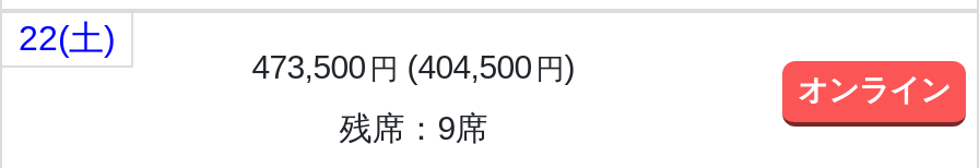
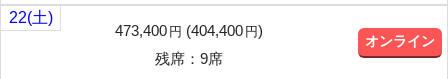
- 473,500 円 (404,500 円)
+ 473,400 円 (404,400 円)
